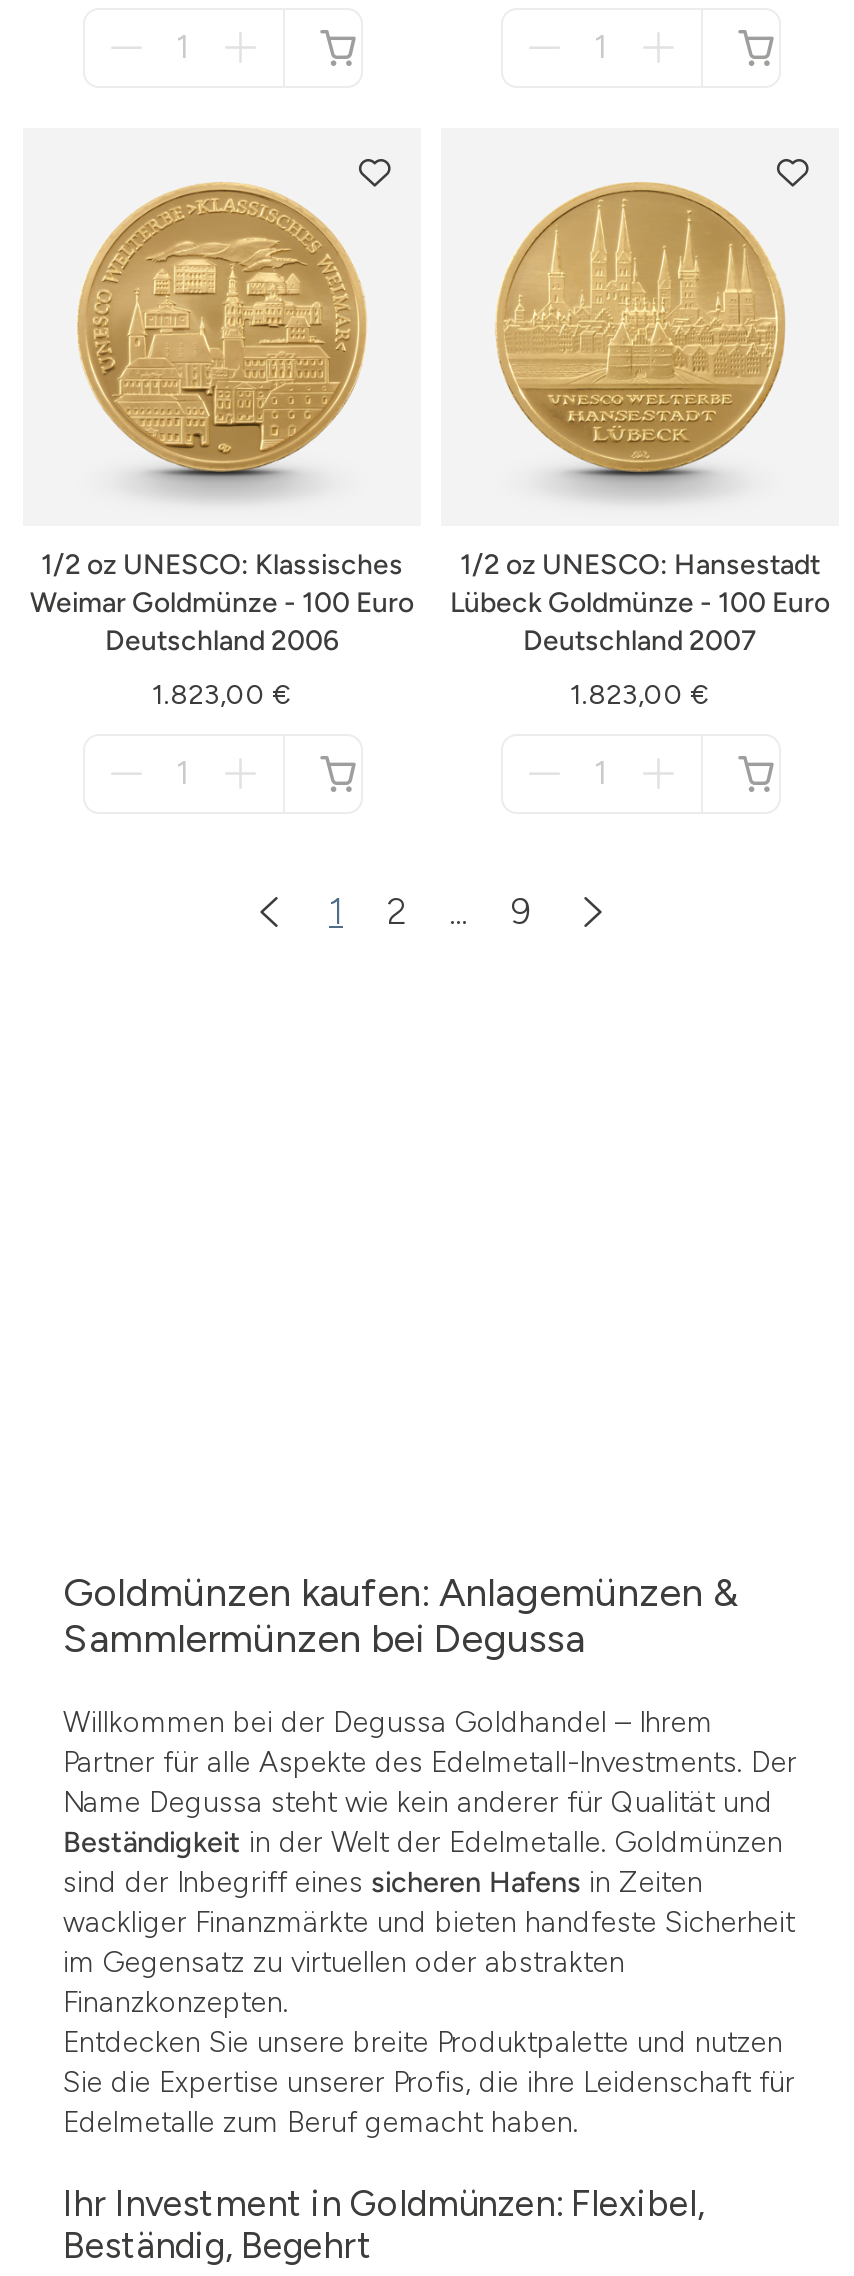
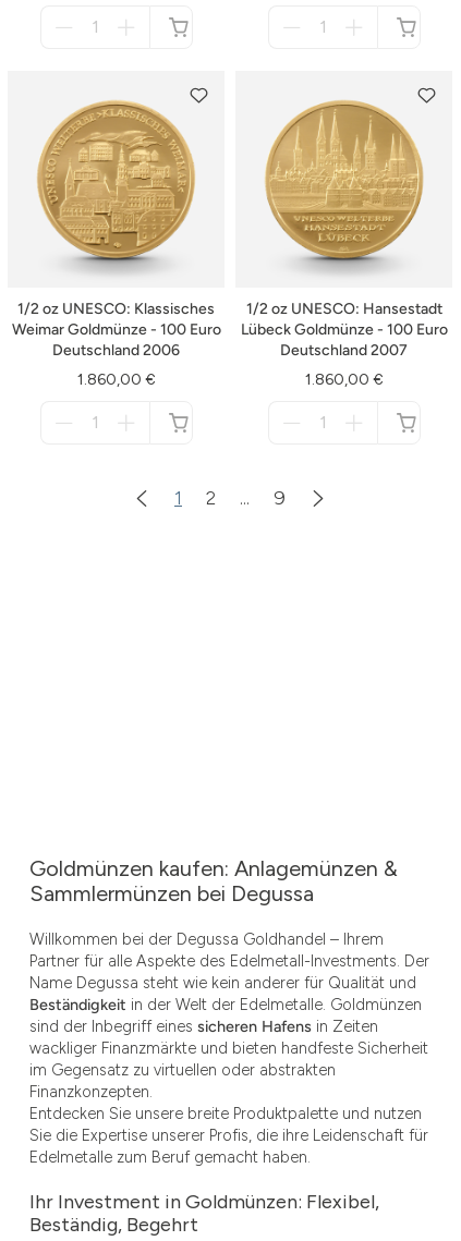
- 1.823,00 €
+ 1.860,00 €

- 1.823,00 €
+ 1.860,00 €
